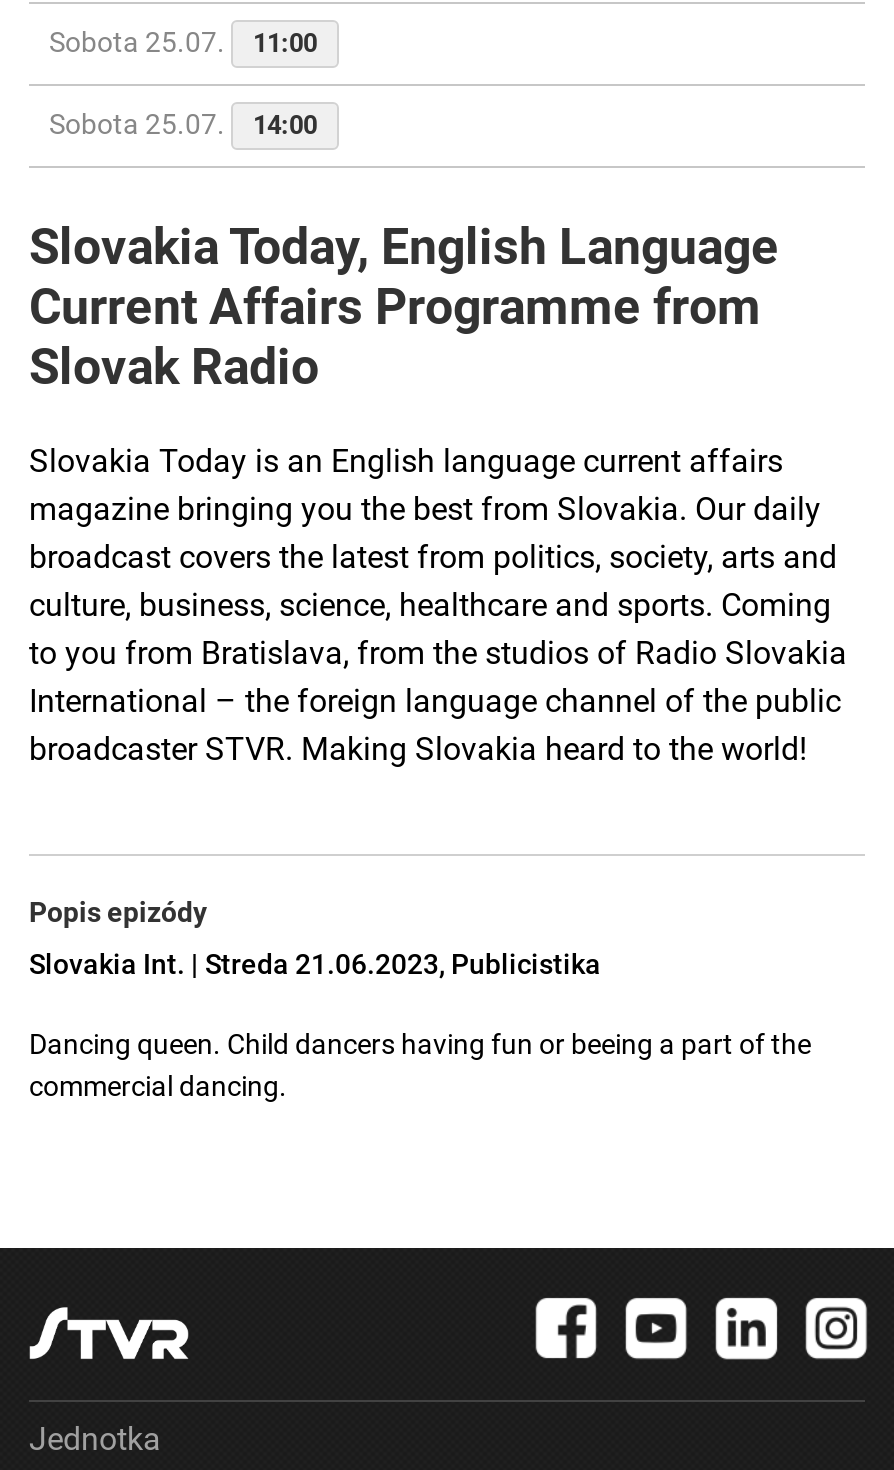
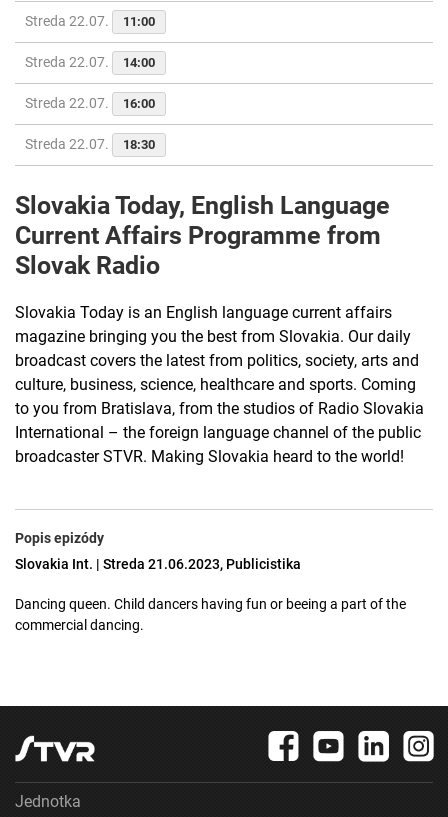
- Sobota 25.07. 11:00
+ Streda 22.07. 11:00

- Sobota 25.07. 14:00
+ Streda 22.07. 14:00

+ Streda 22.07.
+ 16:00
+ Streda 22.07.
+ 18:30
